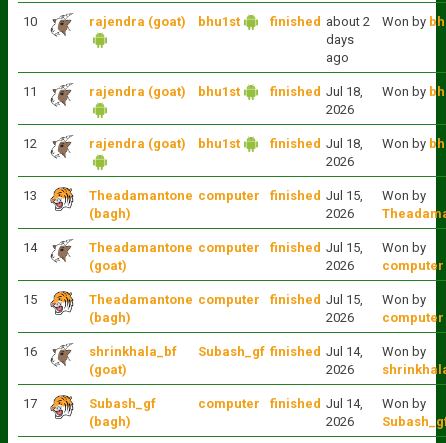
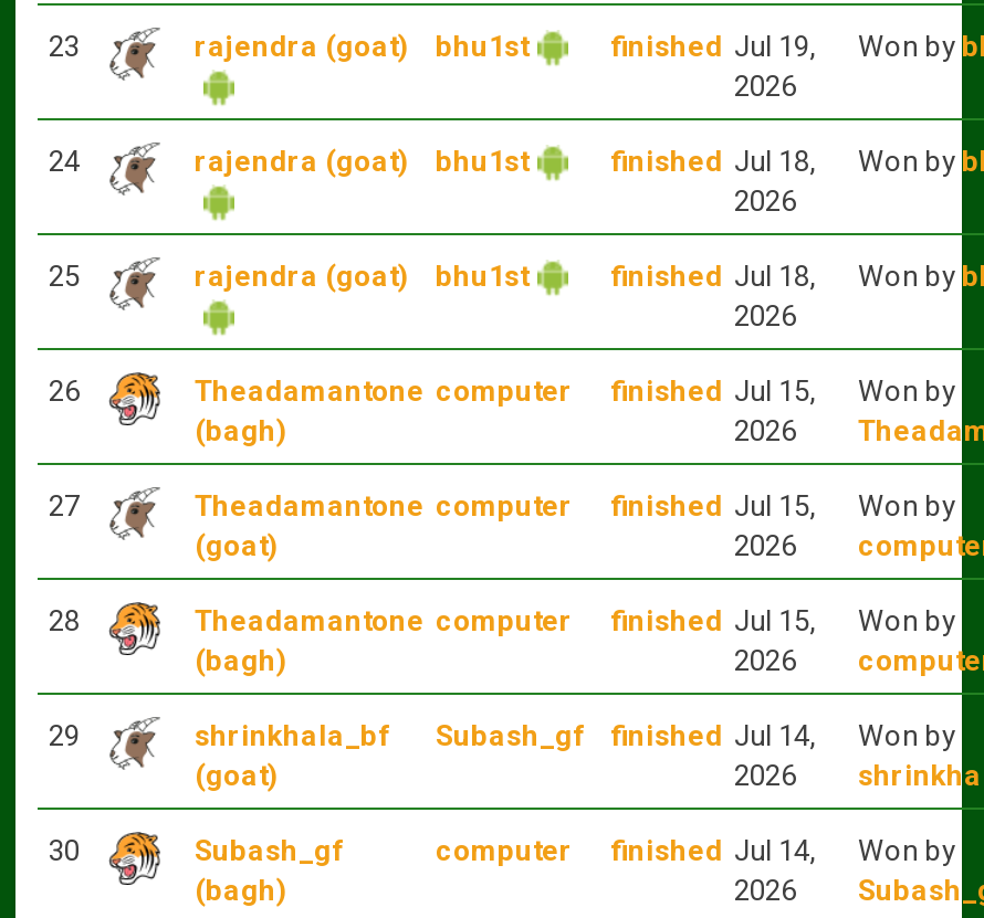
- 10
+ 23

- finished about 2
- days
- ago
+ finished Jul 19,
+ 2026

- 11
+ 24

- 12
+ 25

- 13
+ 26

- 14
+ 27

- 15
+ 28

- 16
+ 29

- 17
+ 30
